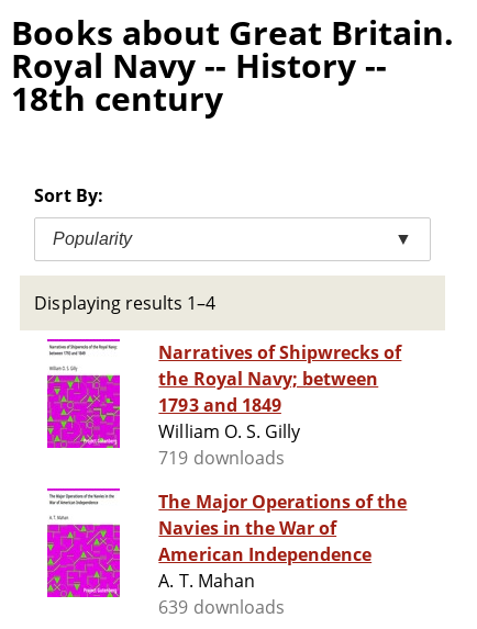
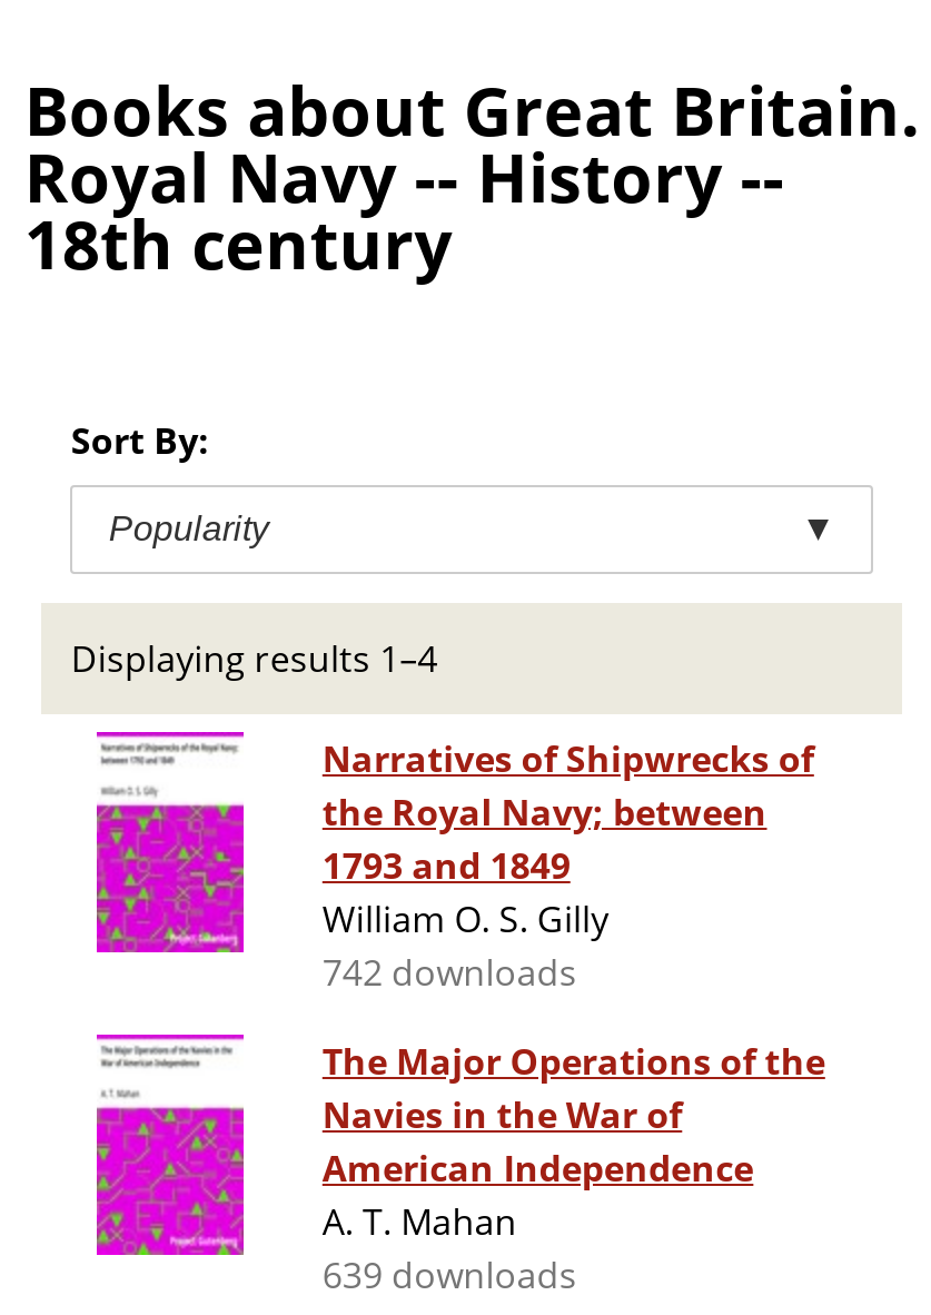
- 719 downloads
+ 742 downloads
